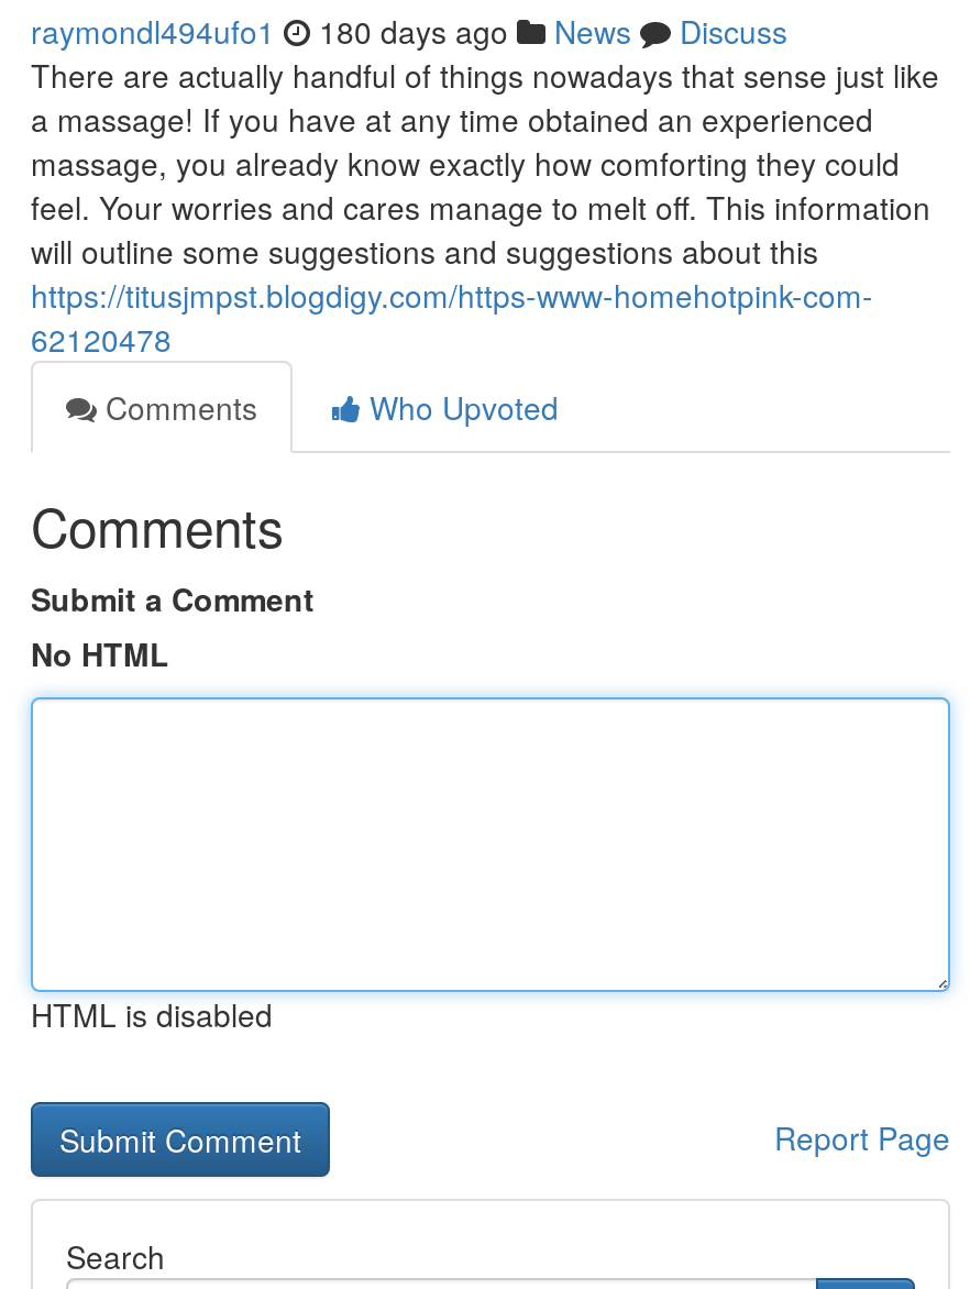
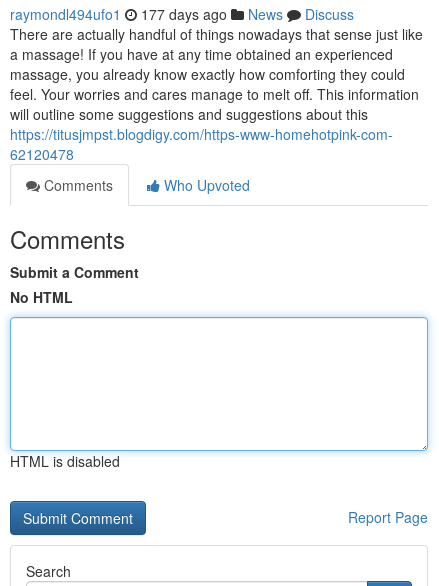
- raymondl494ufo1 180 days ago News Discuss
+ raymondl494ufo1 177 days ago News Discuss
